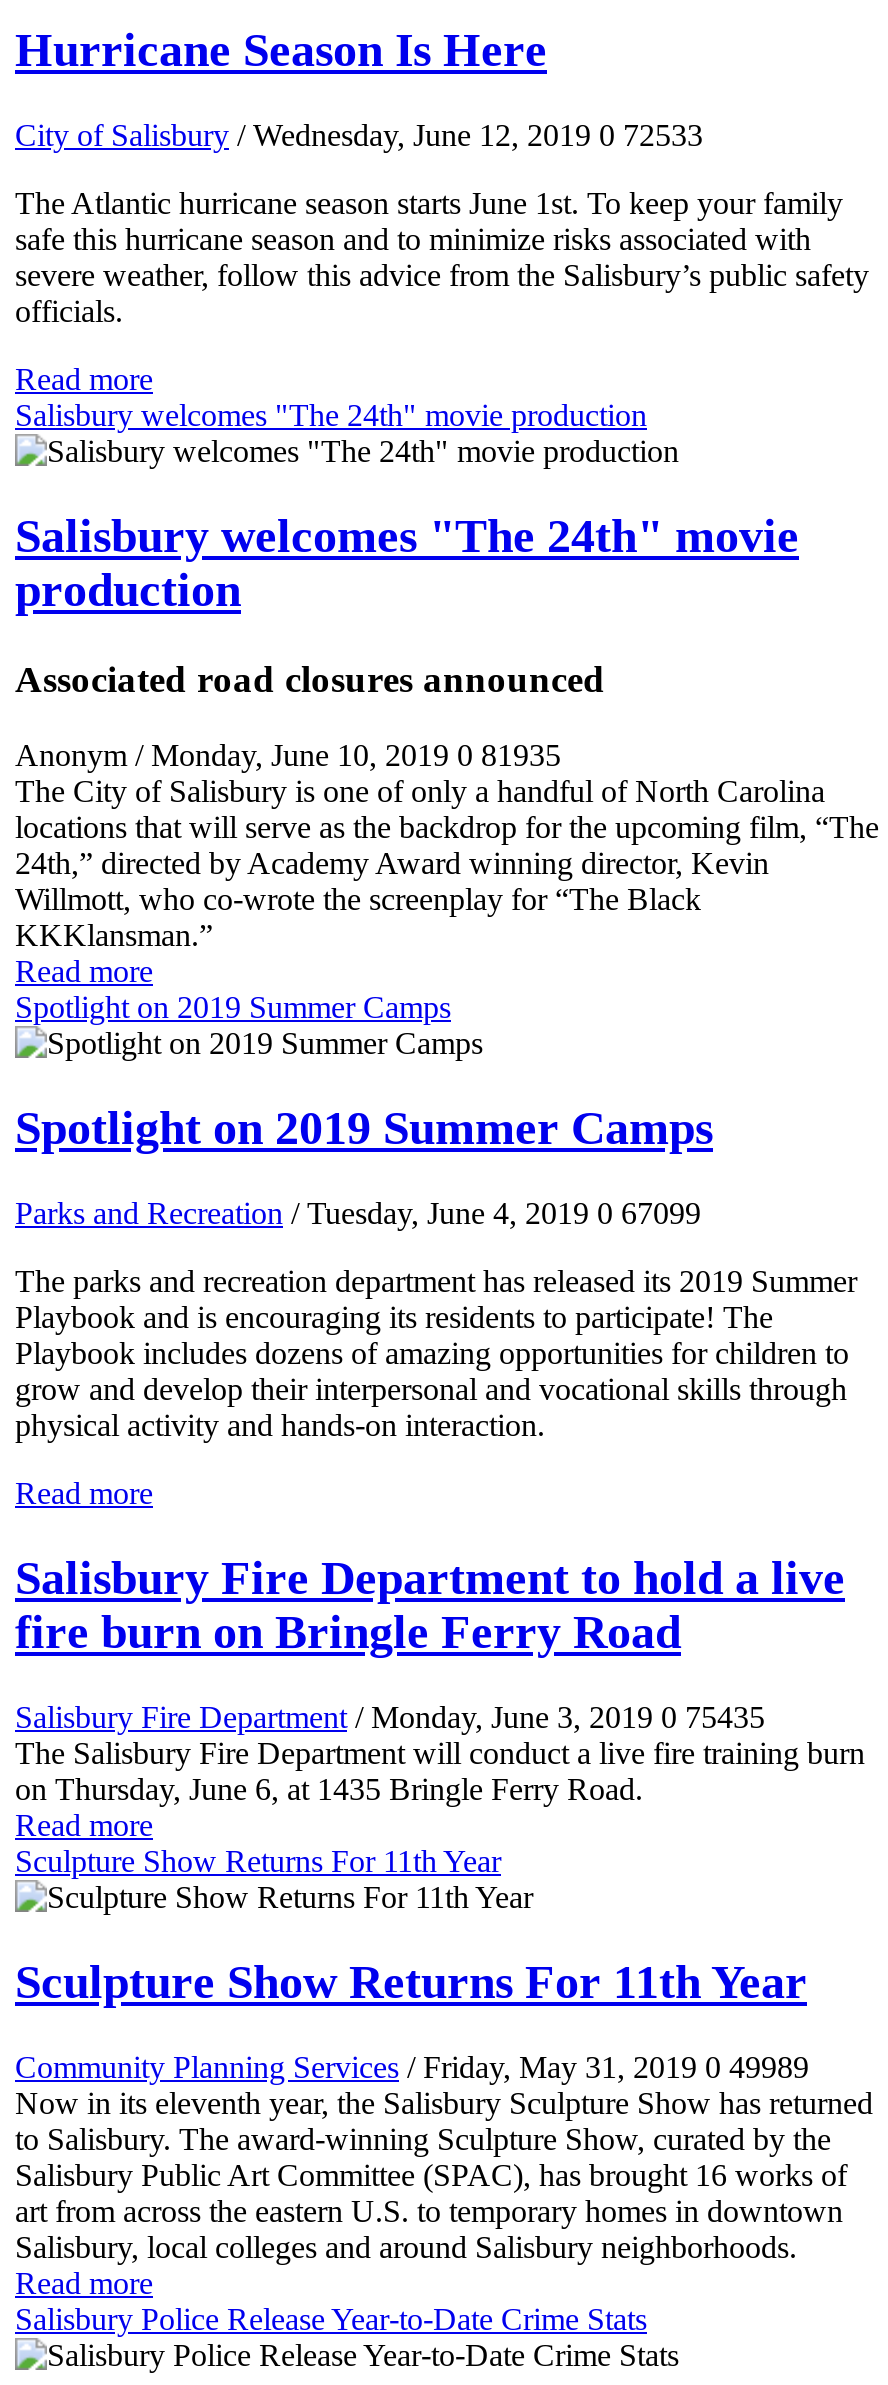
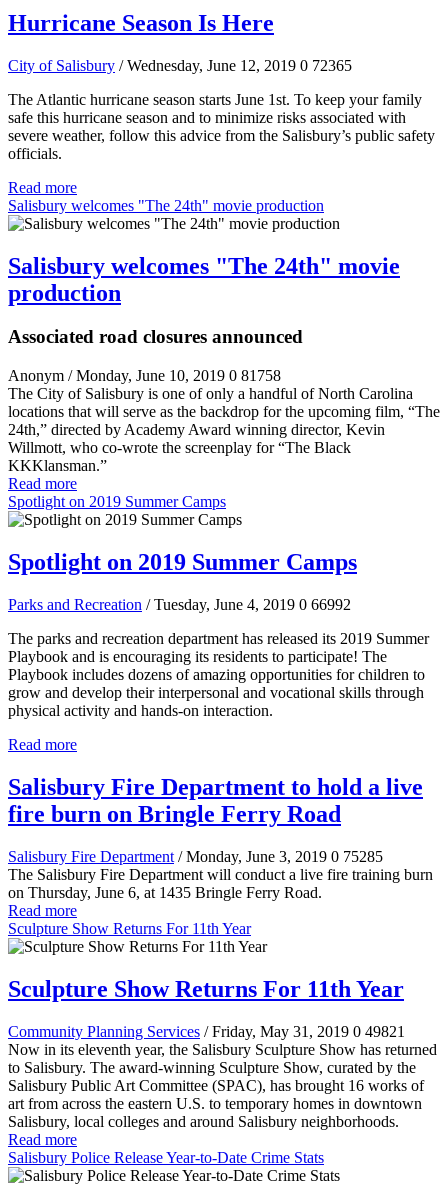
- City of Salisbury / Wednesday, June 12, 2019 0 72533
+ City of Salisbury / Wednesday, June 12, 2019 0 72365

- Anonym / Monday, June 10, 2019 0 81935
+ Anonym / Monday, June 10, 2019 0 81758

- Parks and Recreation / Tuesday, June 4, 2019 0 67099
+ Parks and Recreation / Tuesday, June 4, 2019 0 66992

- Salisbury Fire Department / Monday, June 3, 2019 0 75435
+ Salisbury Fire Department / Monday, June 3, 2019 0 75285

- Community Planning Services / Friday, May 31, 2019 0 49989
+ Community Planning Services / Friday, May 31, 2019 0 49821
